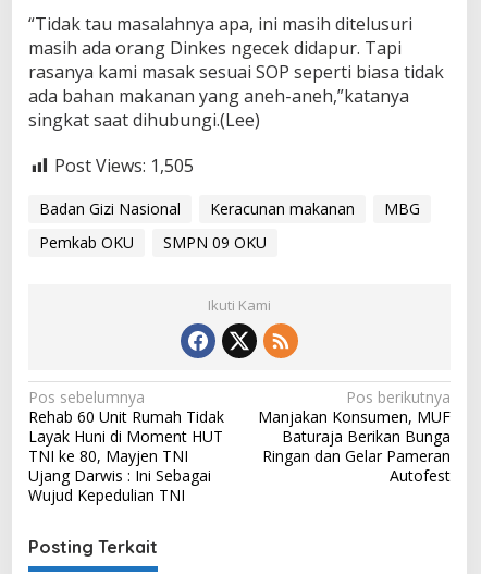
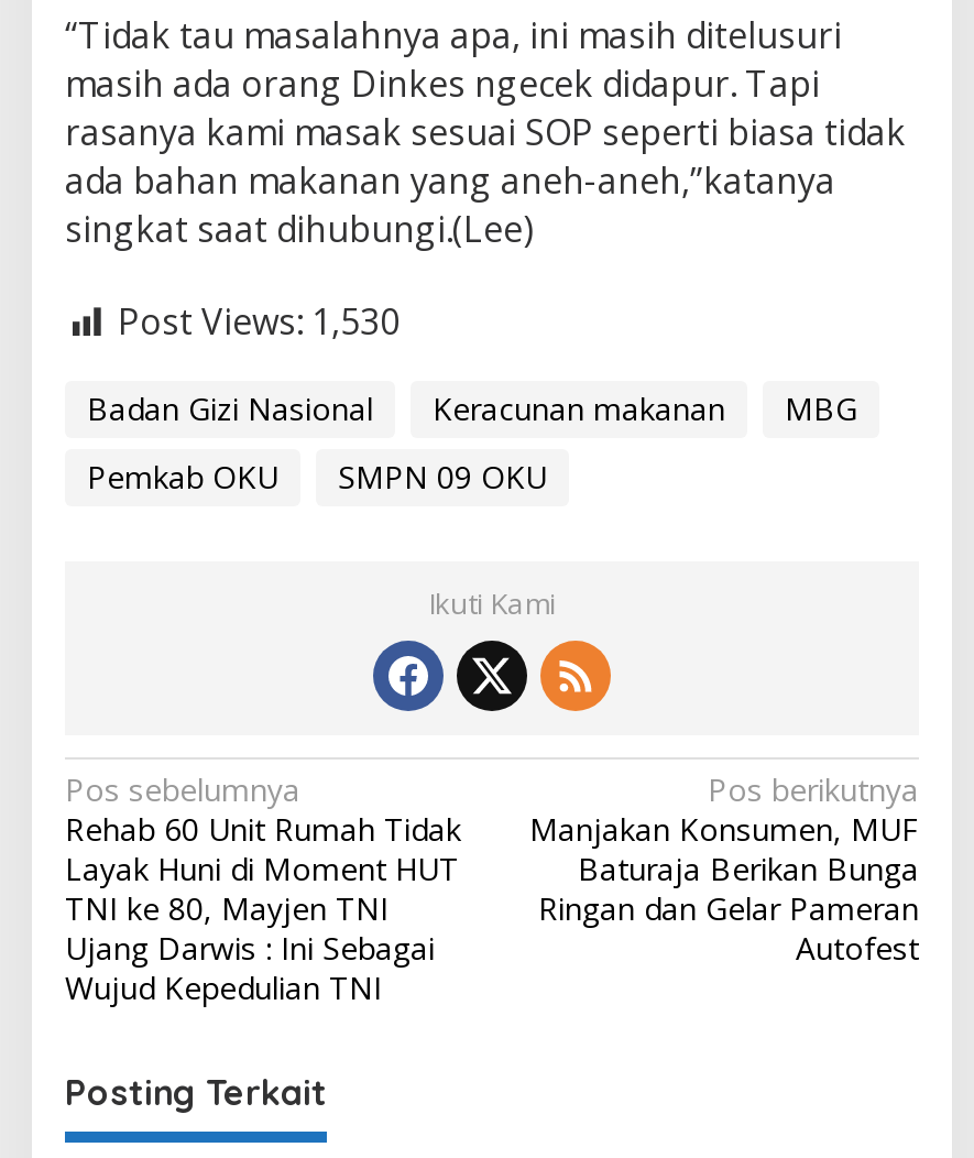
- Post Views: 1,505
+ Post Views: 1,530
